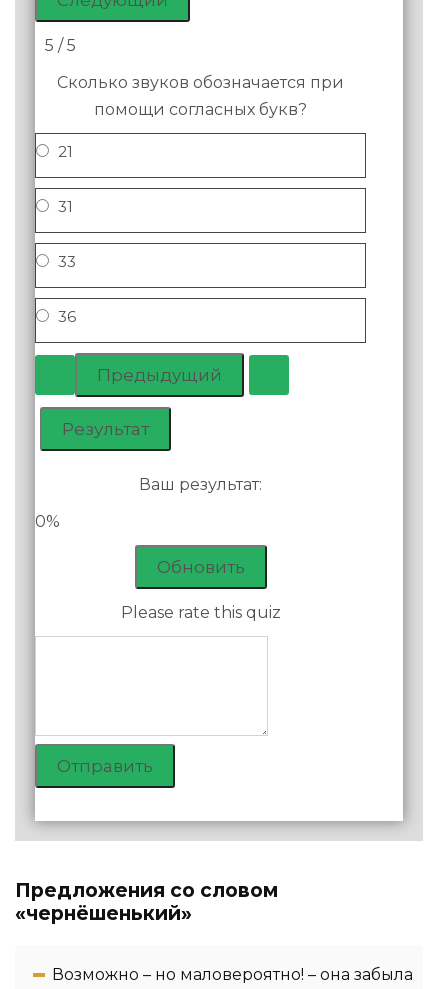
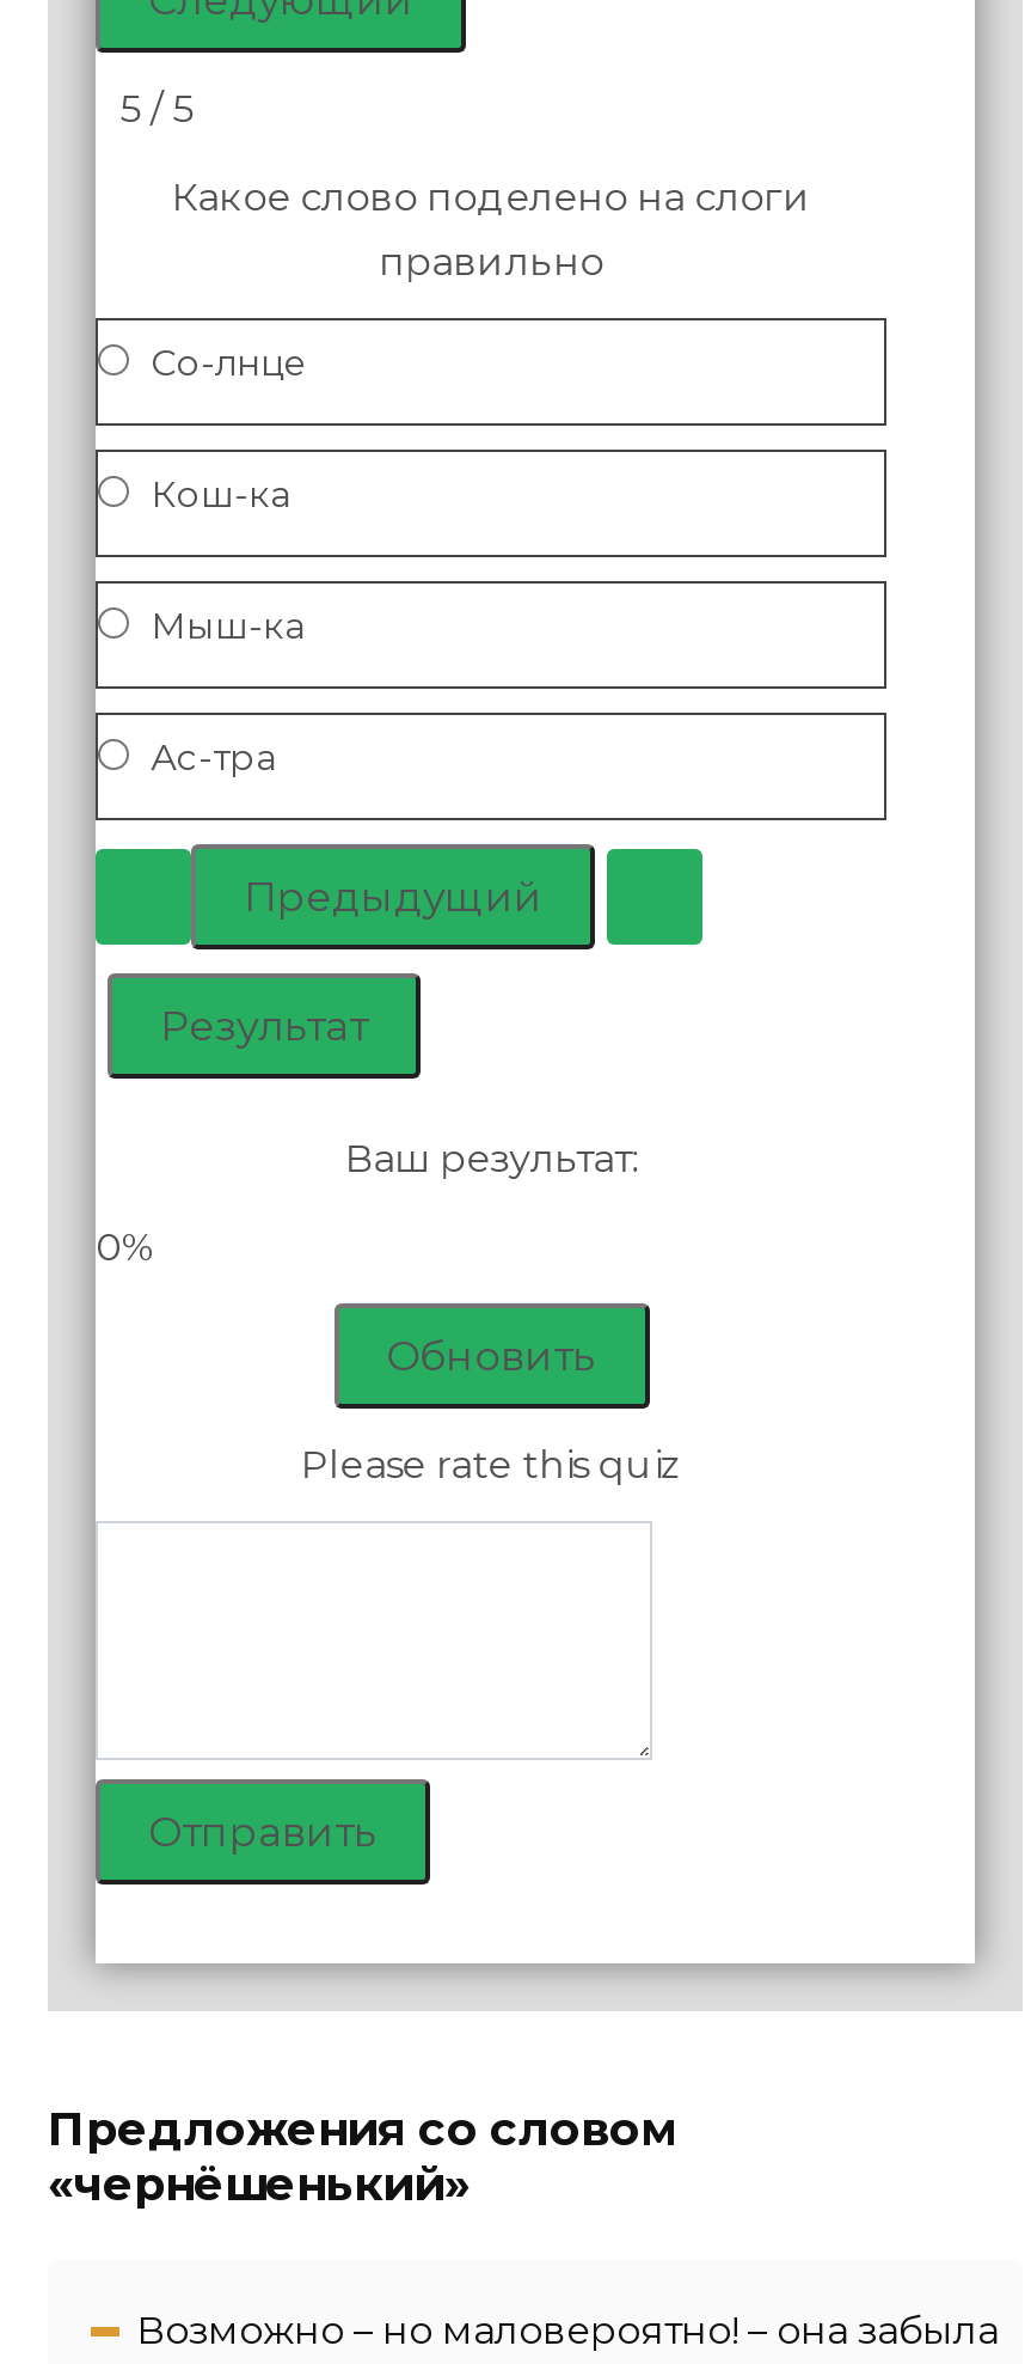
- Сколько звуков обозначается при
- помощи согласных букв?
+ Какое слово поделено на слоги
+ правильно

- 21
+ Со-лнце

- 31
+ Кош-ка

- 33
+ Мыш-ка

- 36
+ Ас-тра
